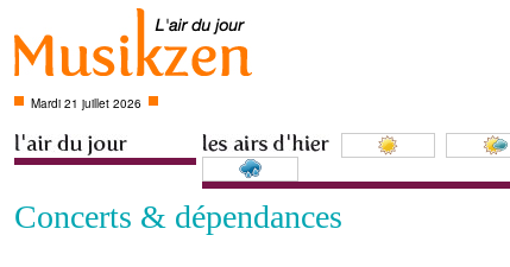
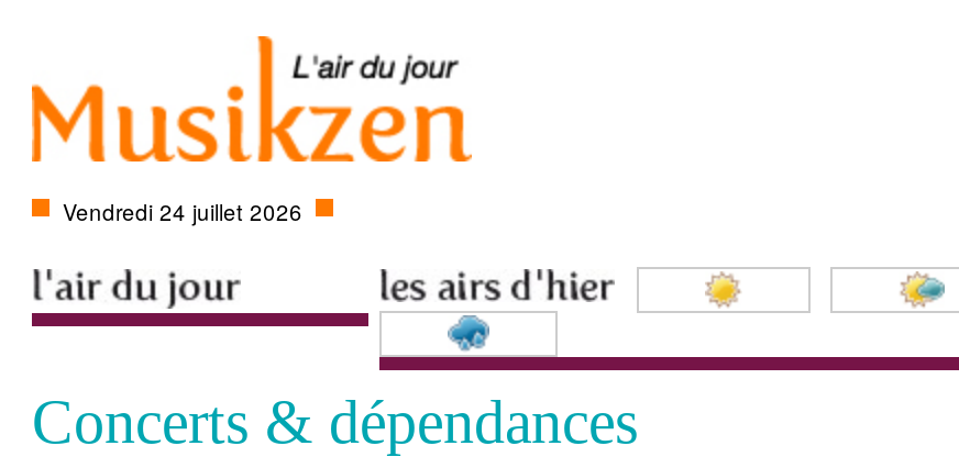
- Mardi 21 juillet 2026
+ Vendredi 24 juillet 2026
